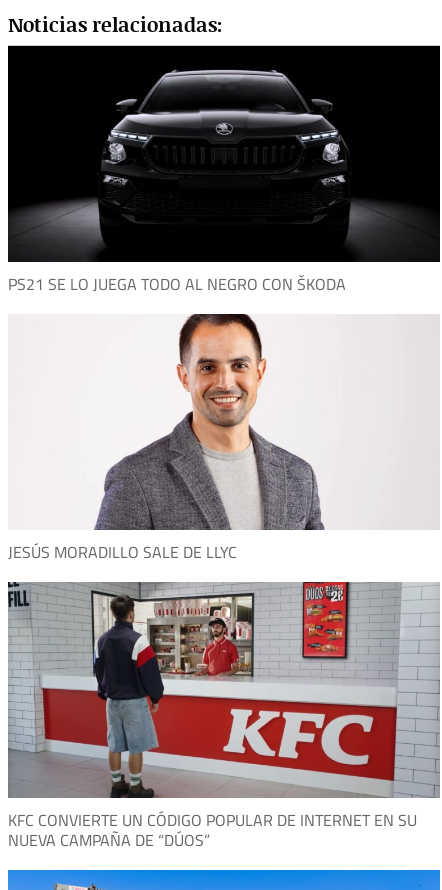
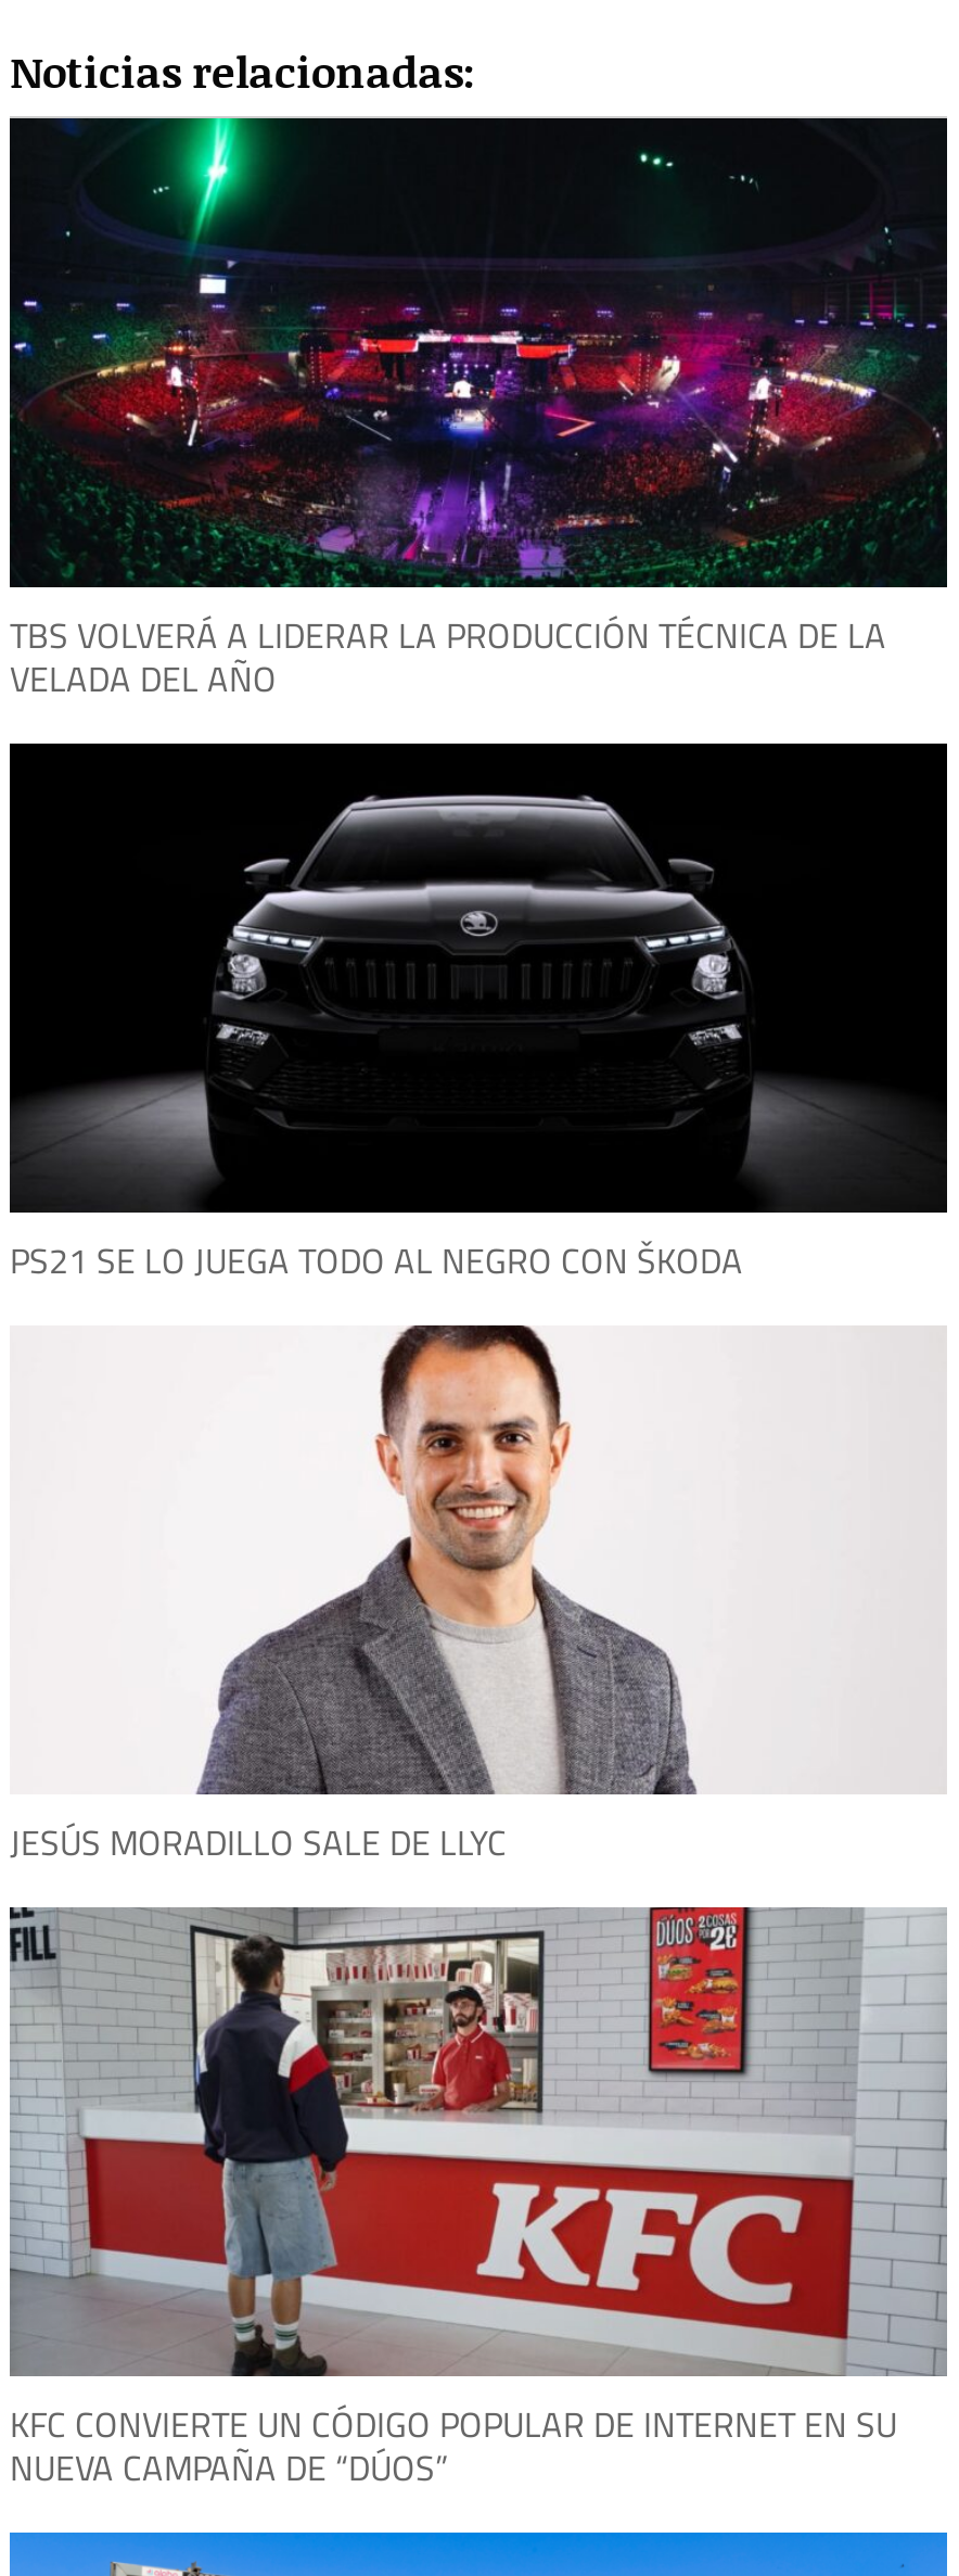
+ [image]
+ TBS VOLVERÁ A LIDERAR LA PRODUCCIÓN TÉCNICA DE LA
+ VELADA DEL AÑO
